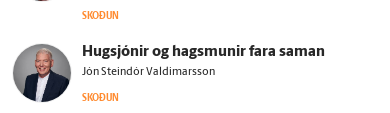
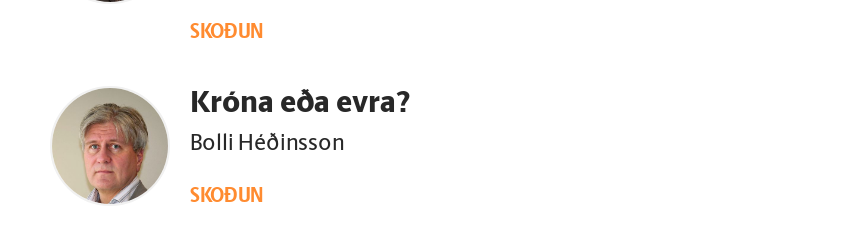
- [image]
- Hugsjónir og hagsmunir fara saman
+ [image]
+ Króna eða evra?

- Jón Steindór Valdimarsson
+ Bolli Héðinsson
